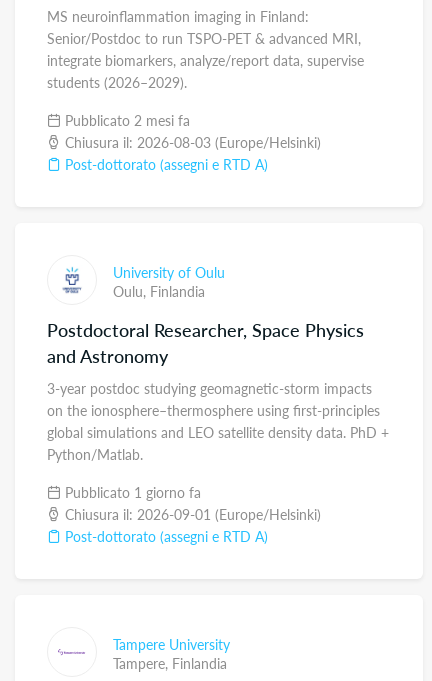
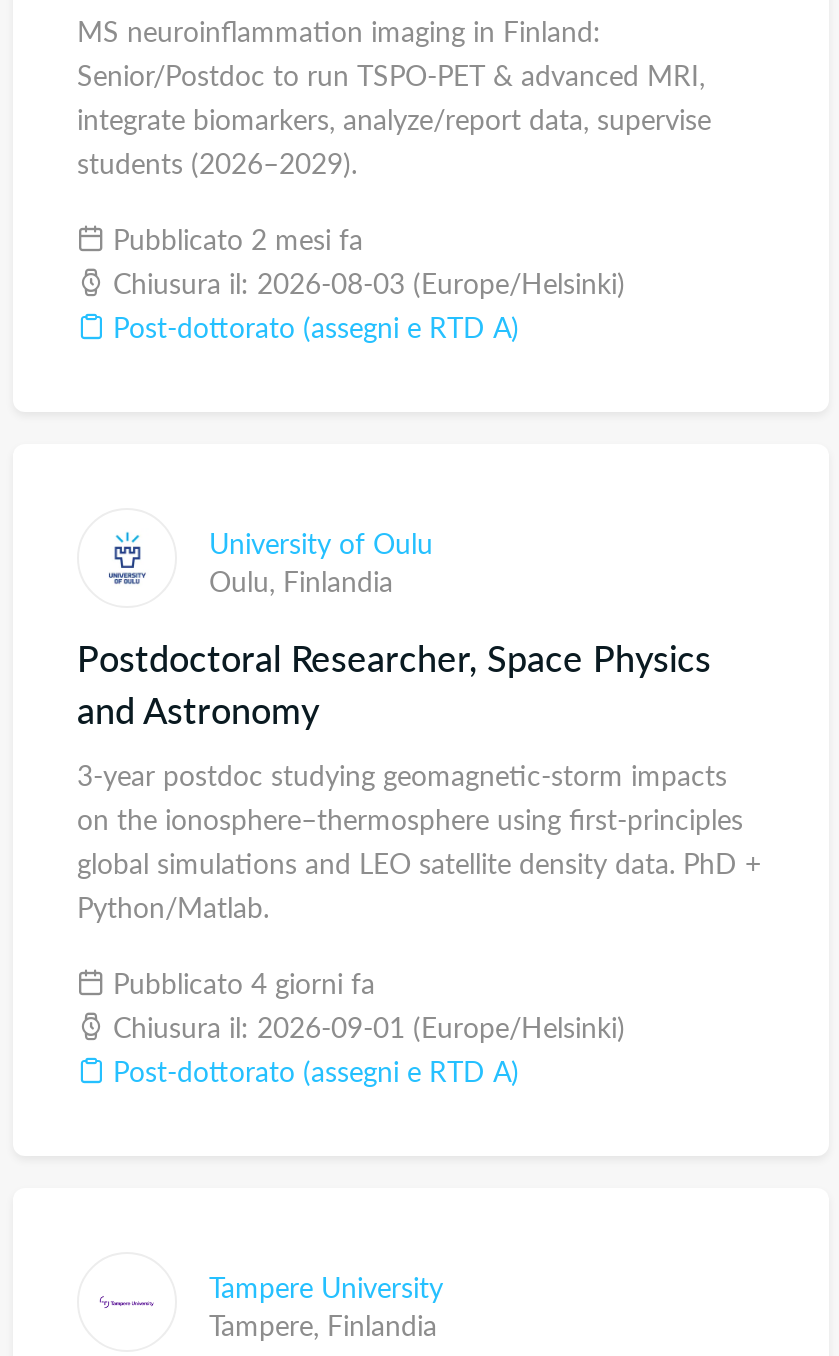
- Pubblicato 1 giorno fa
+ Pubblicato 4 giorni fa
